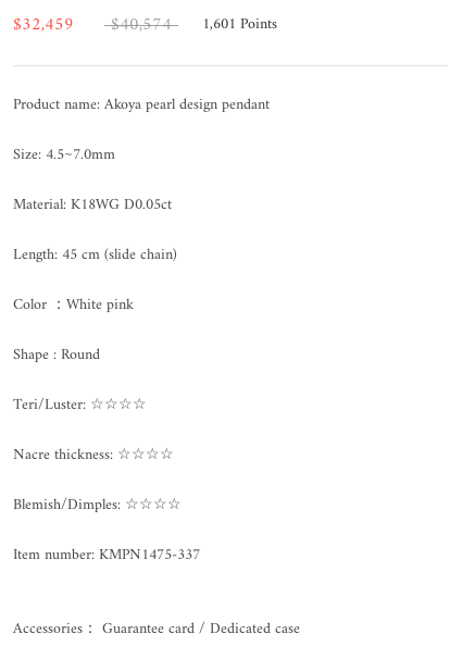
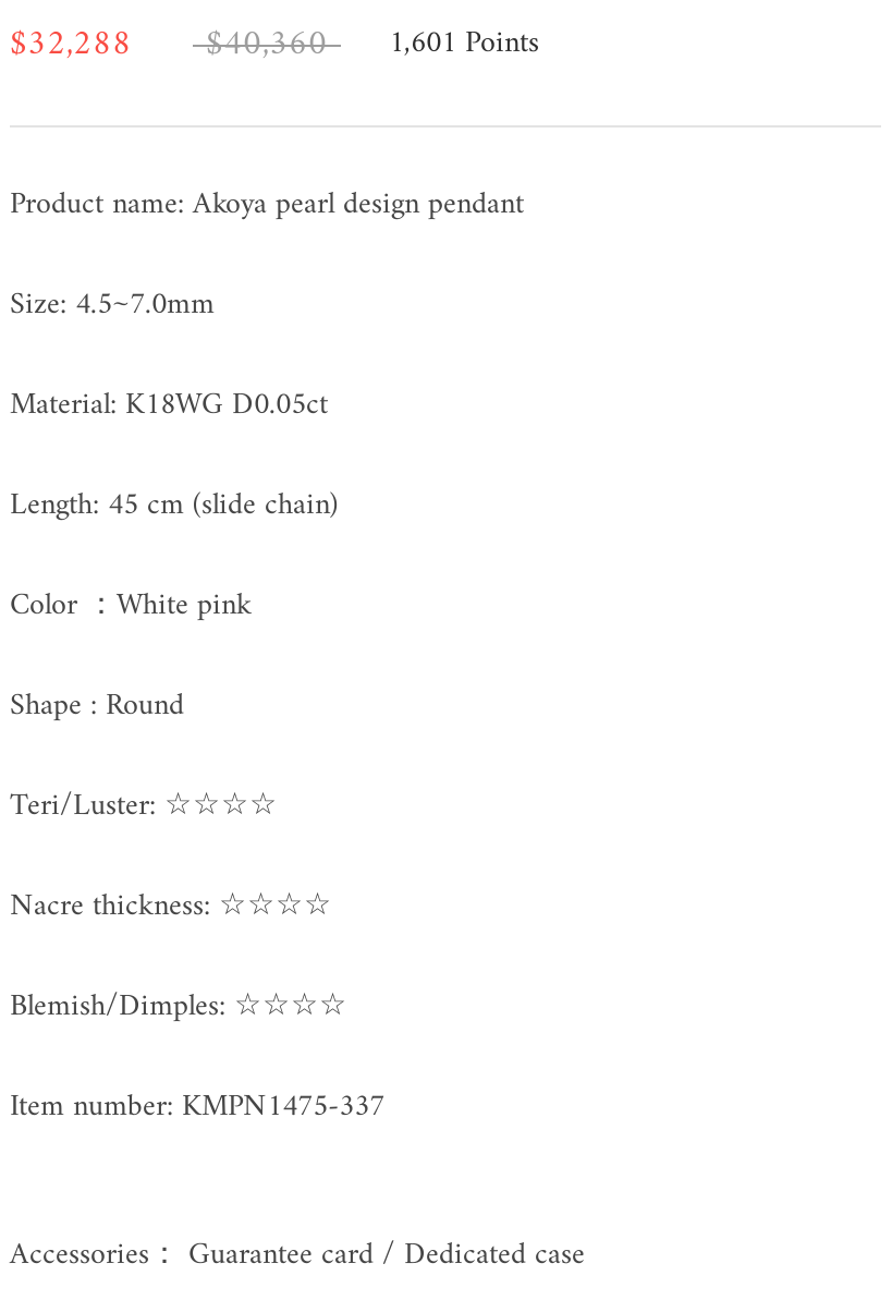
- $32,459
+ $32,288

- $40,574
+ $40,360
